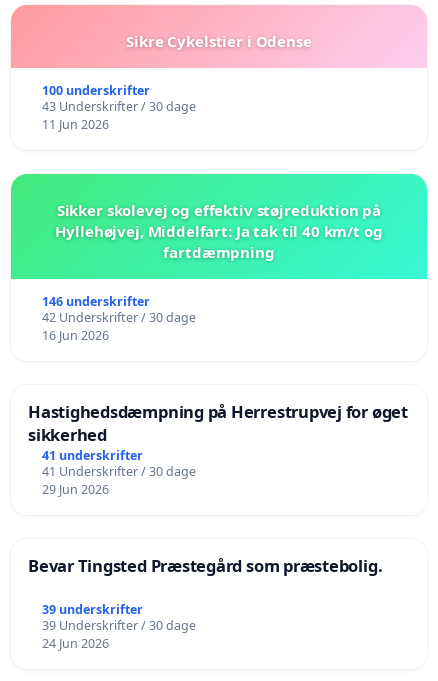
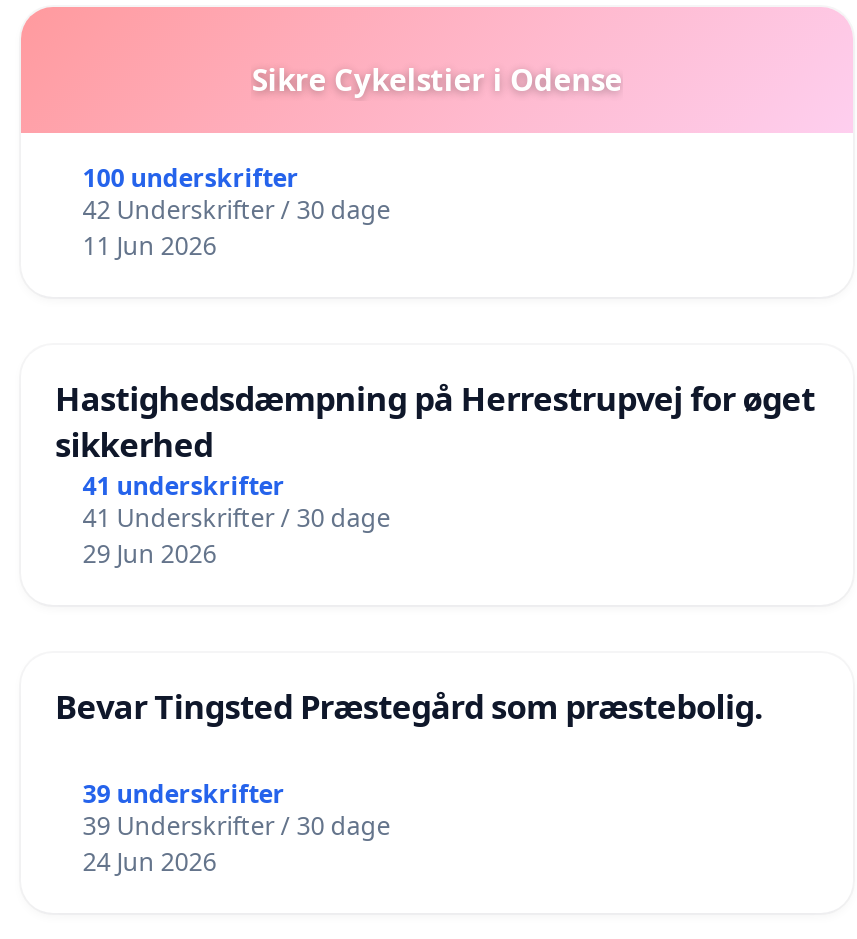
- 43 Underskrifter / 30 dage

- [image]
- Sikker skolevej og effektiv støjreduktion på
- Hyllehøjvej, Middelfart: Ja tak til 40 km/t og
- fartdæmpning
- 146 underskrifter
- 16 Jun 2026

moved up: 42 Underskrifter / 30 dage
